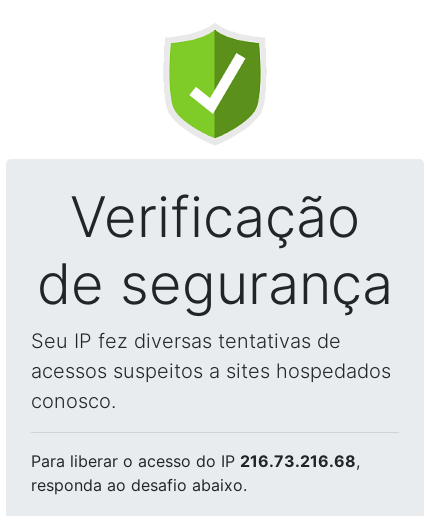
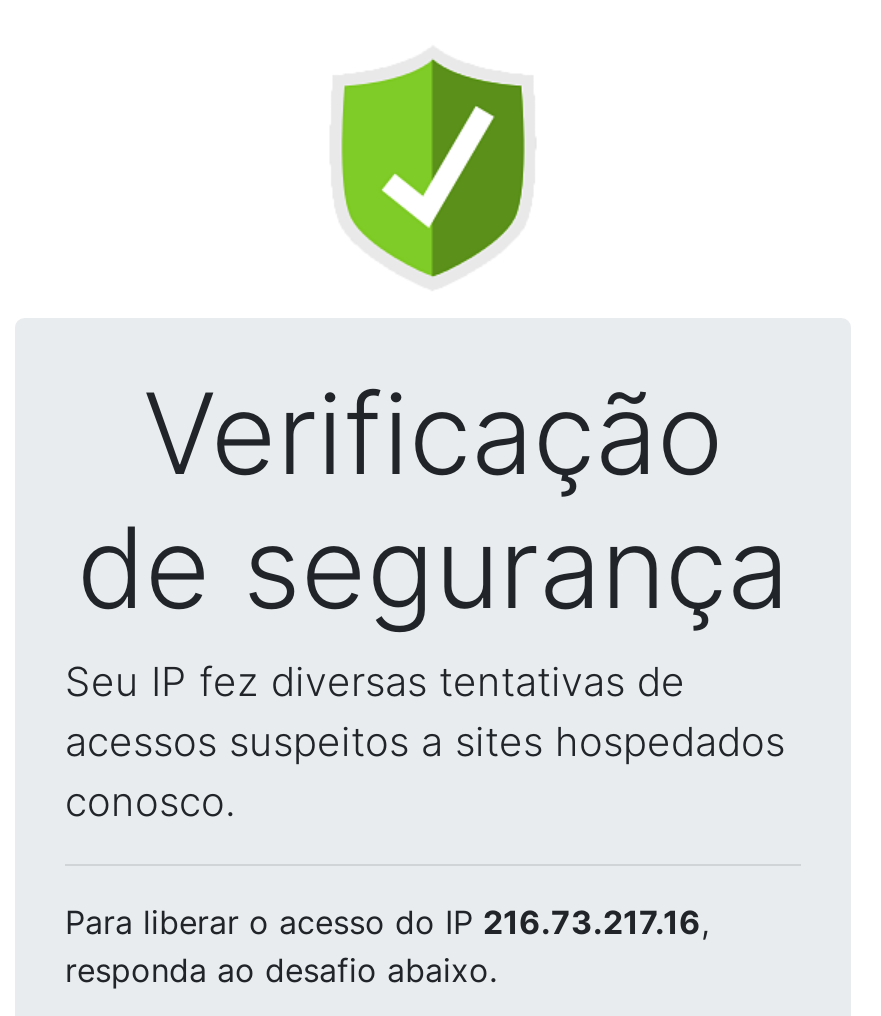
- Para liberar o acesso do IP 216.73.216.68,
+ Para liberar o acesso do IP 216.73.217.16,
